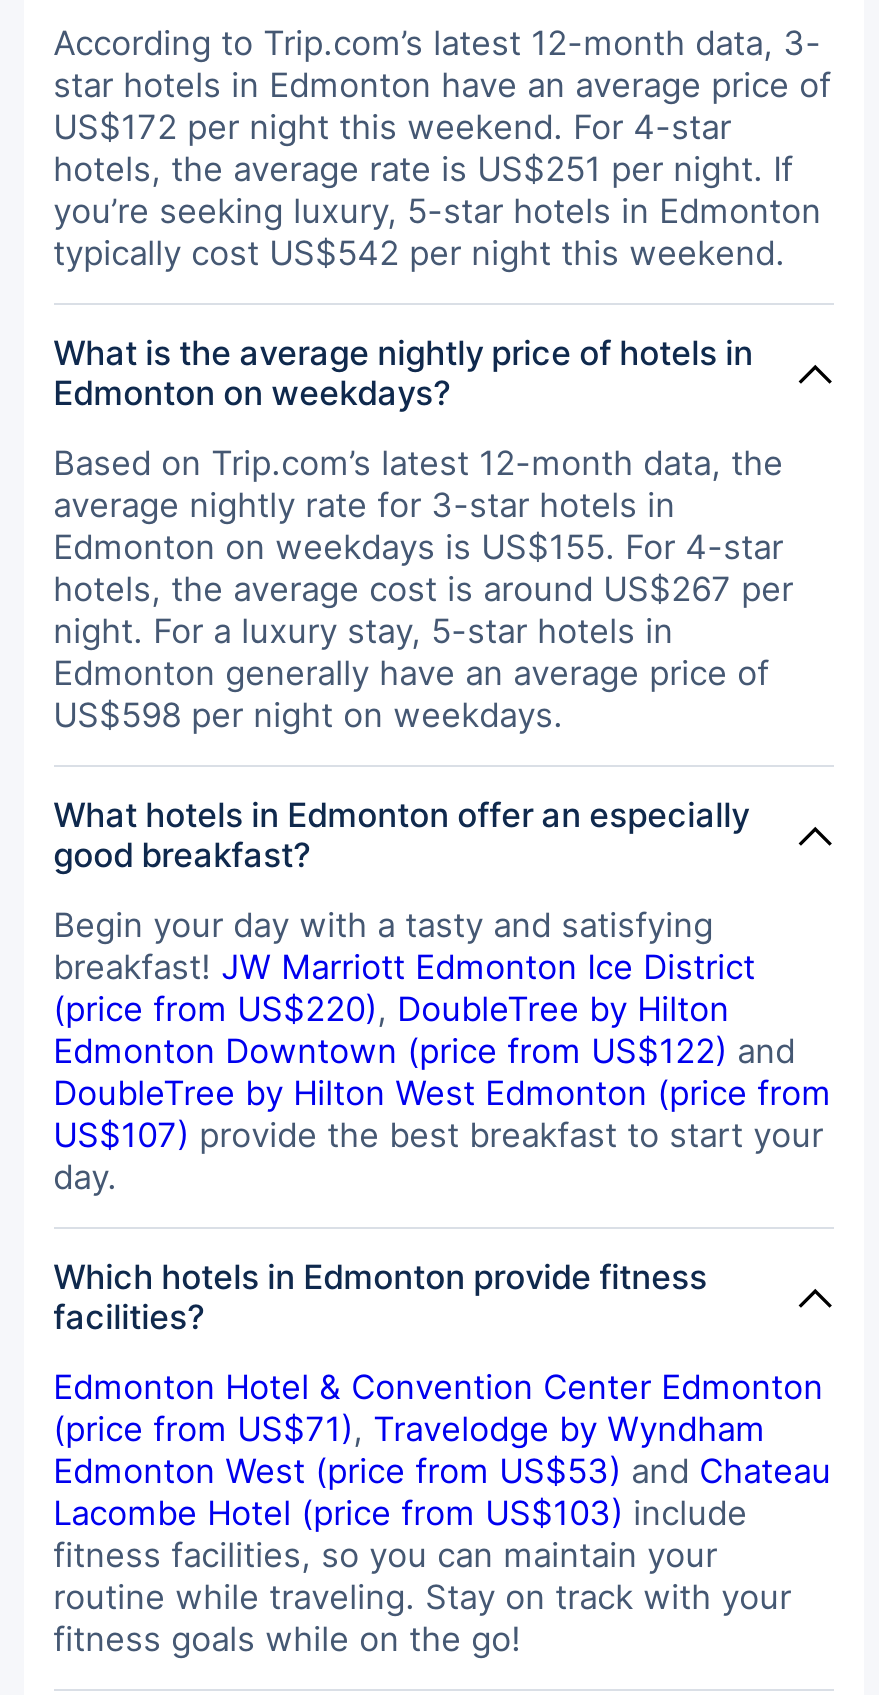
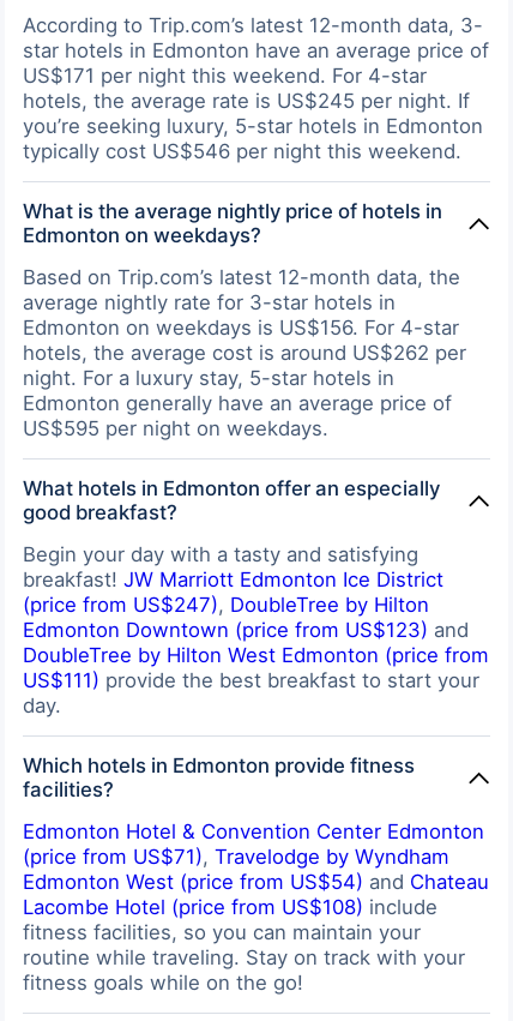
- US$172 per night this weekend. For 4-star
+ US$171 per night this weekend. For 4-star

- hotels, the average rate is US$251 per night. If
+ hotels, the average rate is US$245 per night. If

- typically cost US$542 per night this weekend.
+ typically cost US$546 per night this weekend.

- Edmonton on weekdays is US$155. For 4-star
+ Edmonton on weekdays is US$156. For 4-star

- hotels, the average cost is around US$267 per
+ hotels, the average cost is around US$262 per

- US$598 per night on weekdays.
+ US$595 per night on weekdays.

- (price from US$220), DoubleTree by Hilton
+ (price from US$247), DoubleTree by Hilton

- Edmonton Downtown (price from US$122) and
+ Edmonton Downtown (price from US$123) and

- US$107) provide the best breakfast to start your
+ US$111) provide the best breakfast to start your

- Edmonton West (price from US$53) and Chateau
+ Edmonton West (price from US$54) and Chateau

- Lacombe Hotel (price from US$103) include
+ Lacombe Hotel (price from US$108) include
